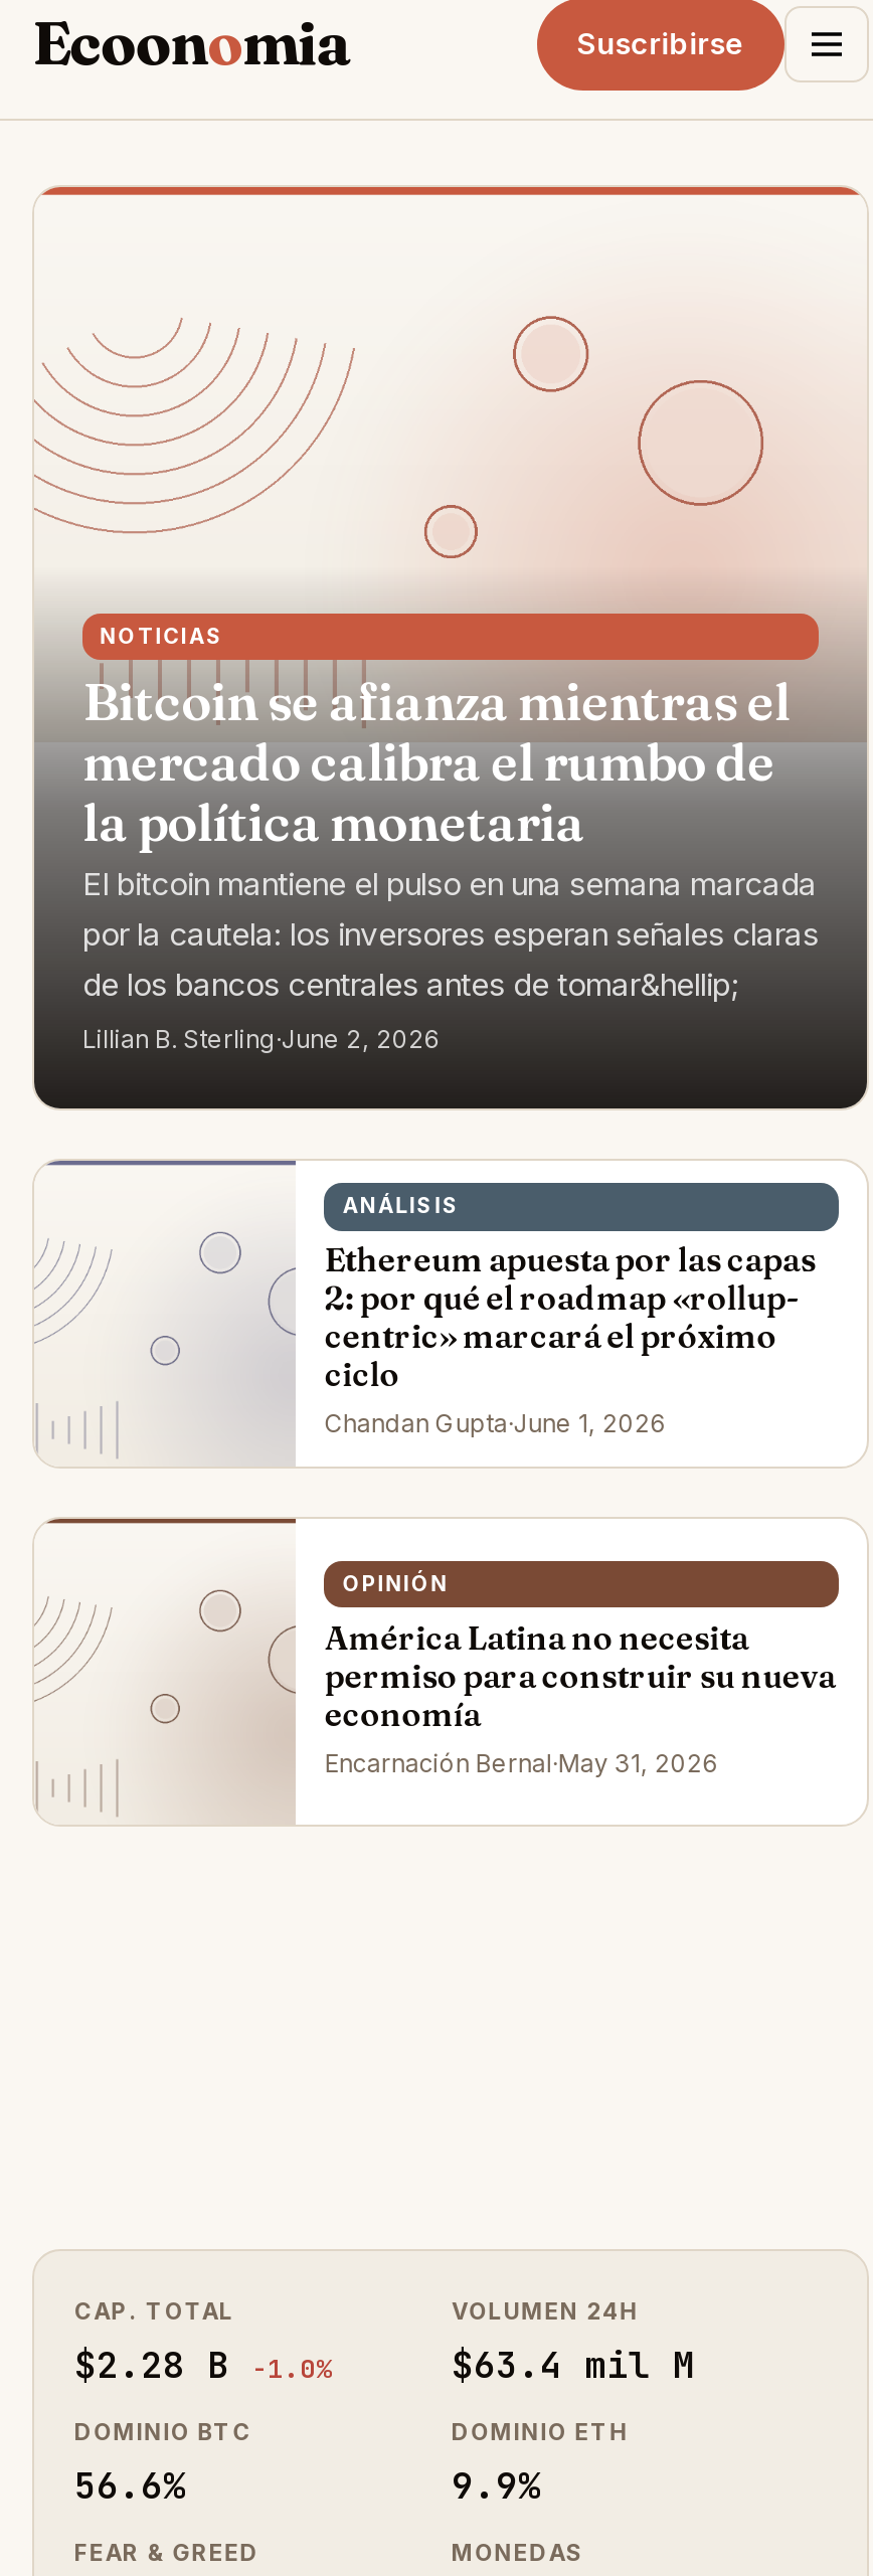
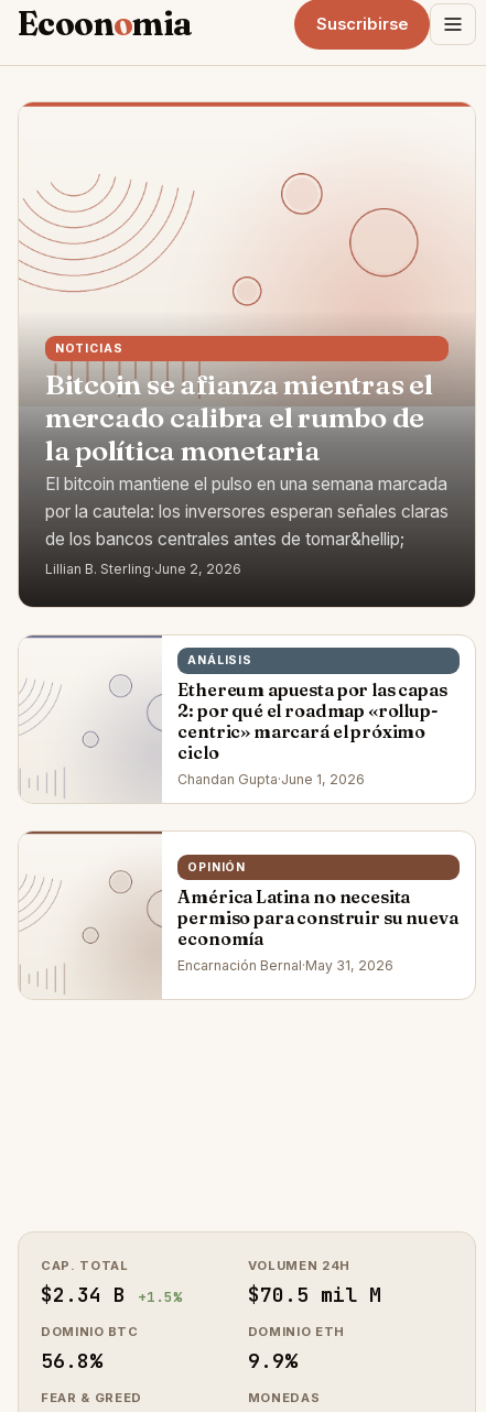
- $2.28 B -1.0%
+ $2.34 B +1.5%

- $63.4 mil M
+ $70.5 mil M

- 56.6%
+ 56.8%
